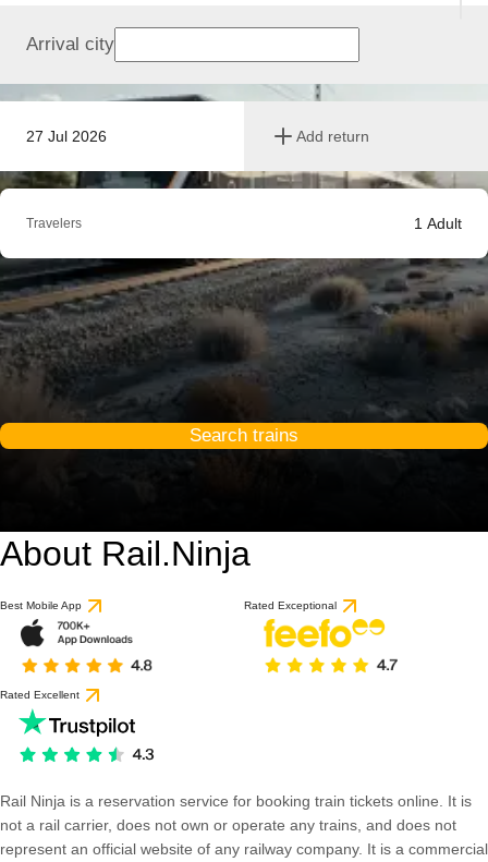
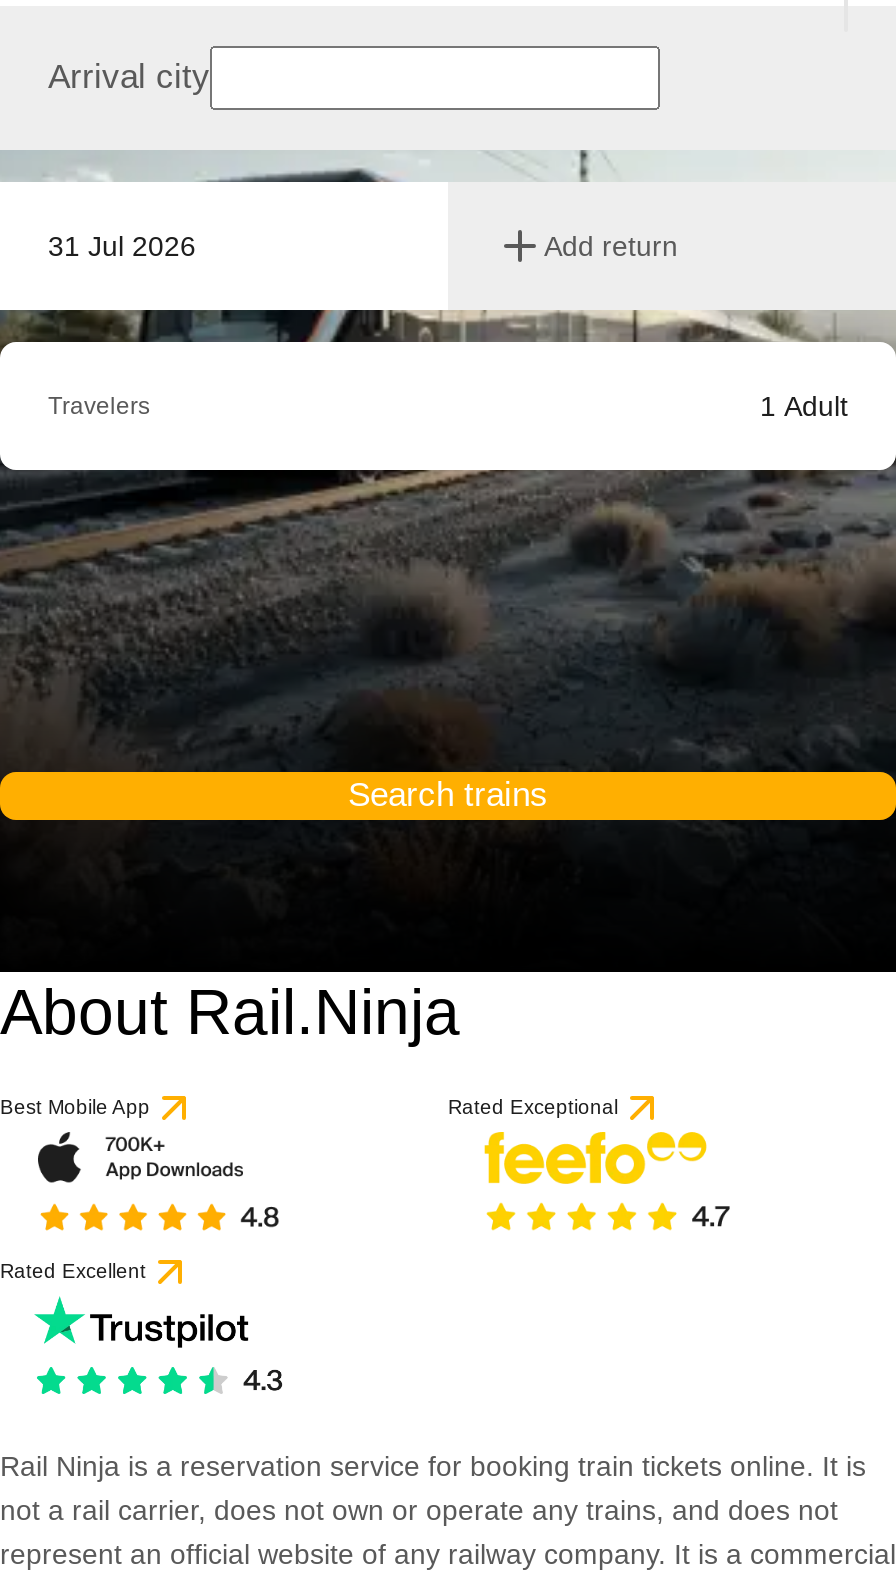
- 27 Jul 2026
+ 31 Jul 2026
